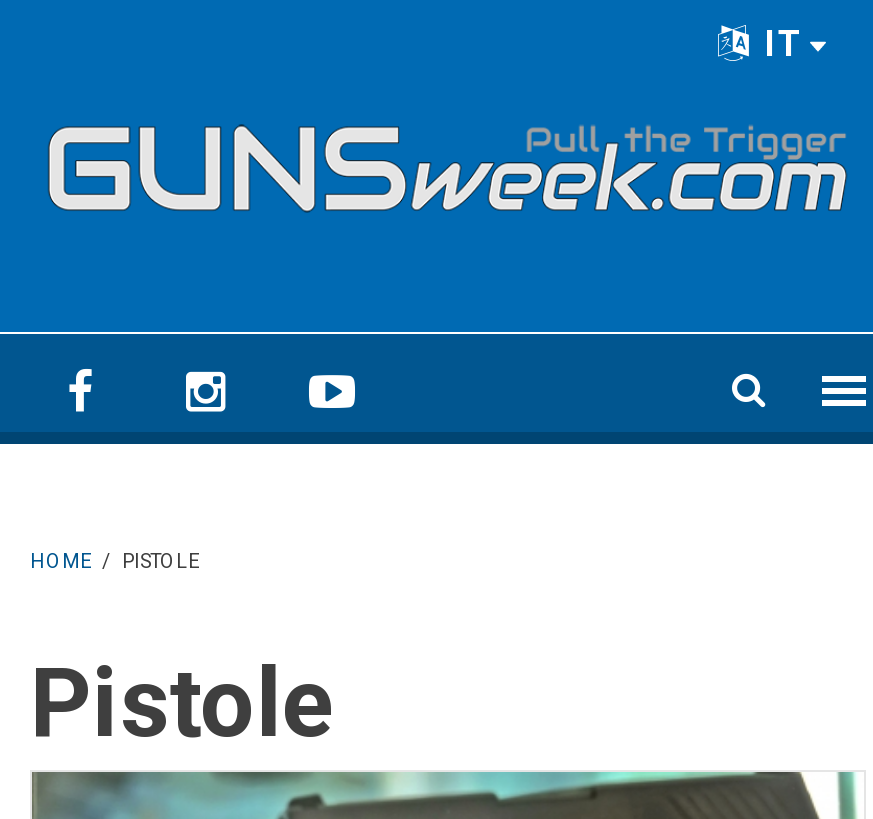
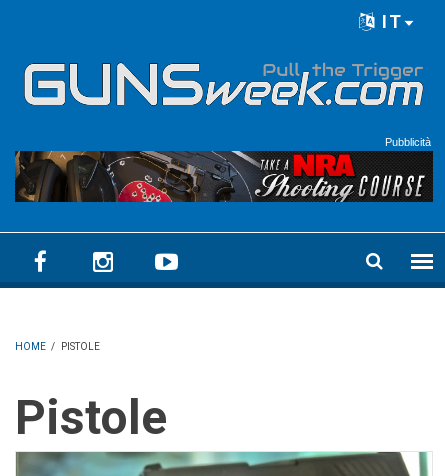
+ [image]

+ Pubblicità
